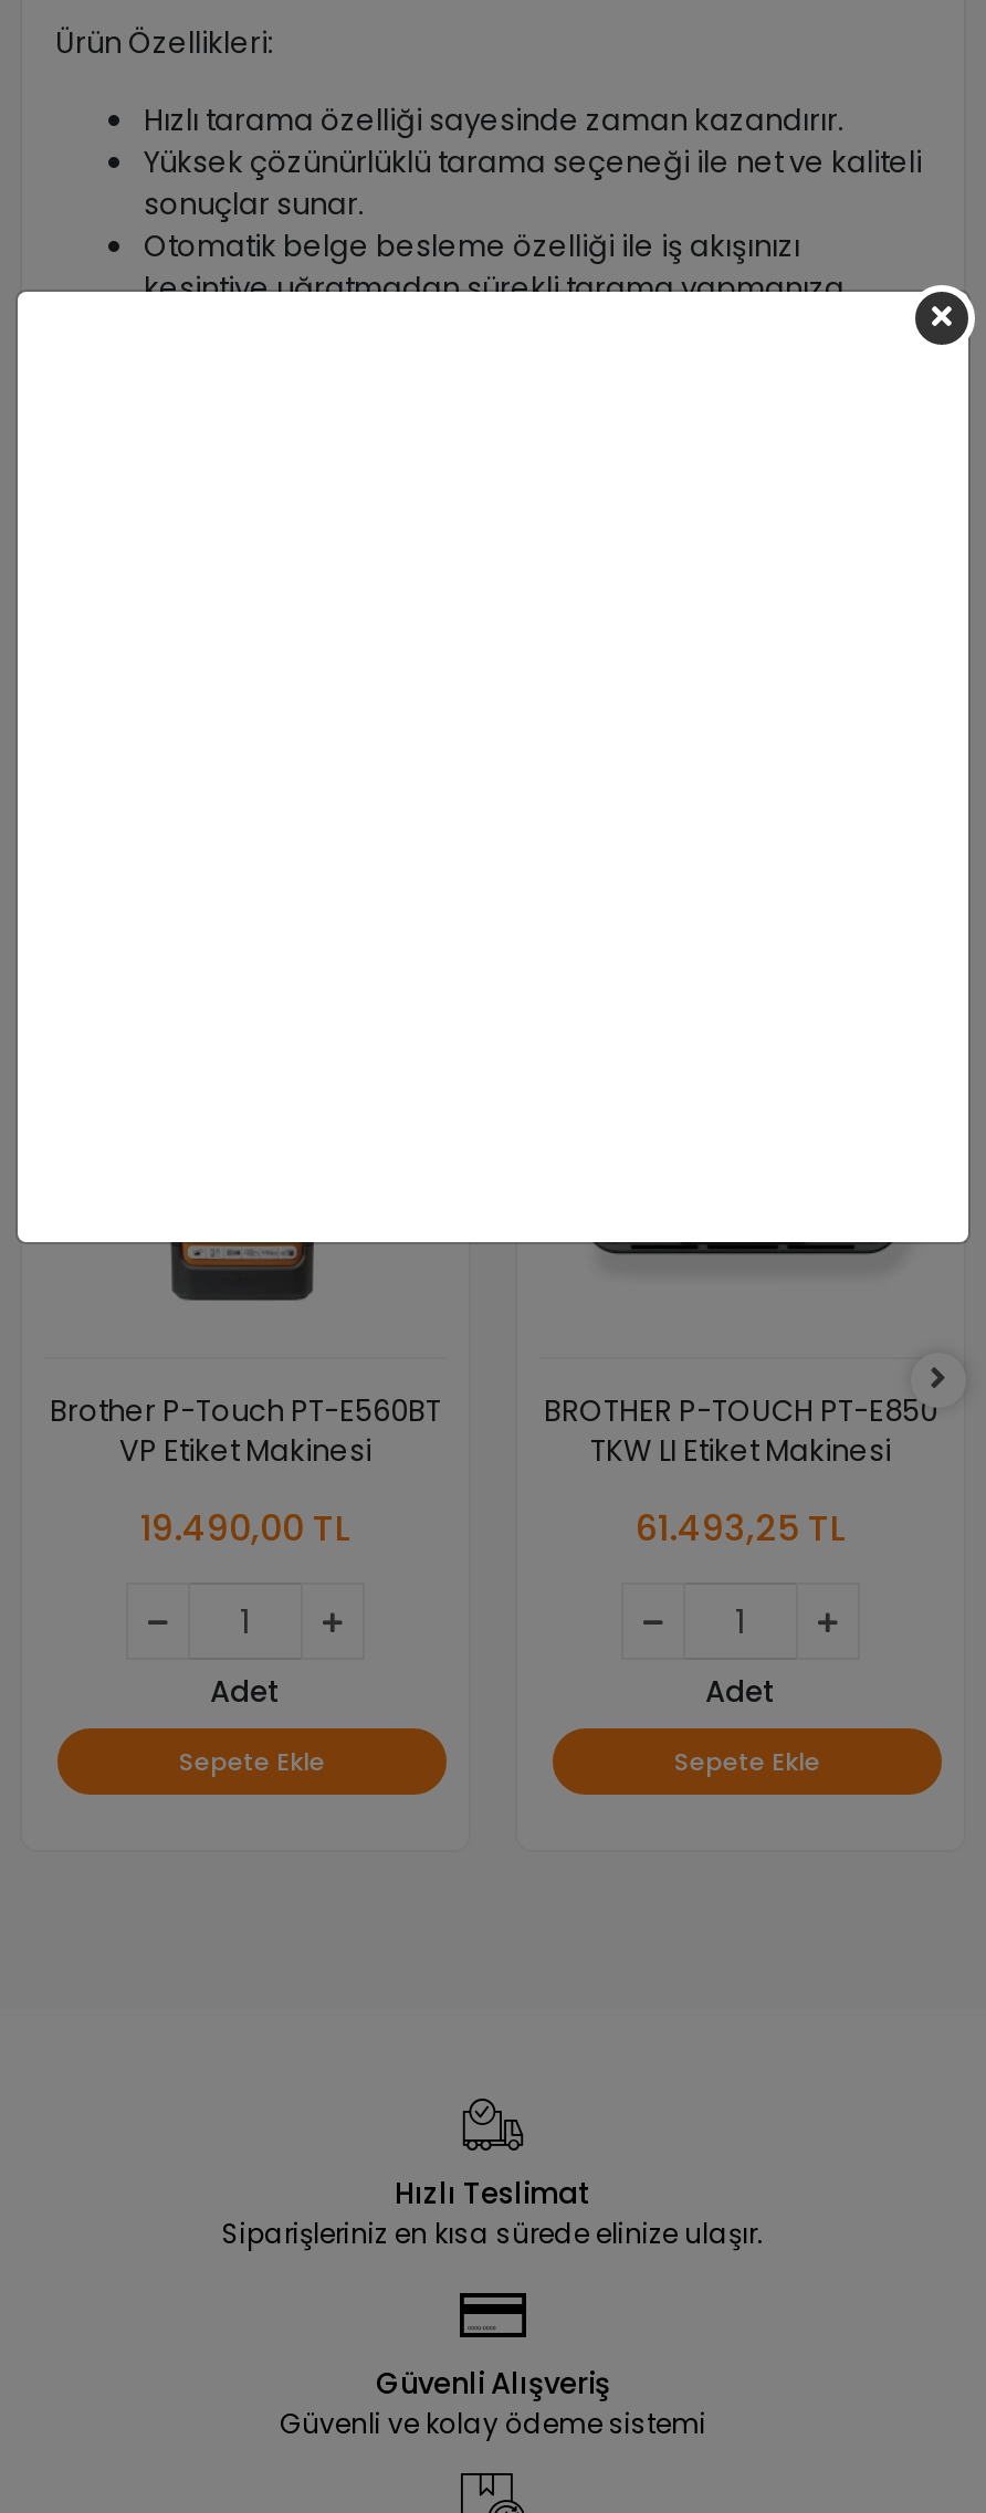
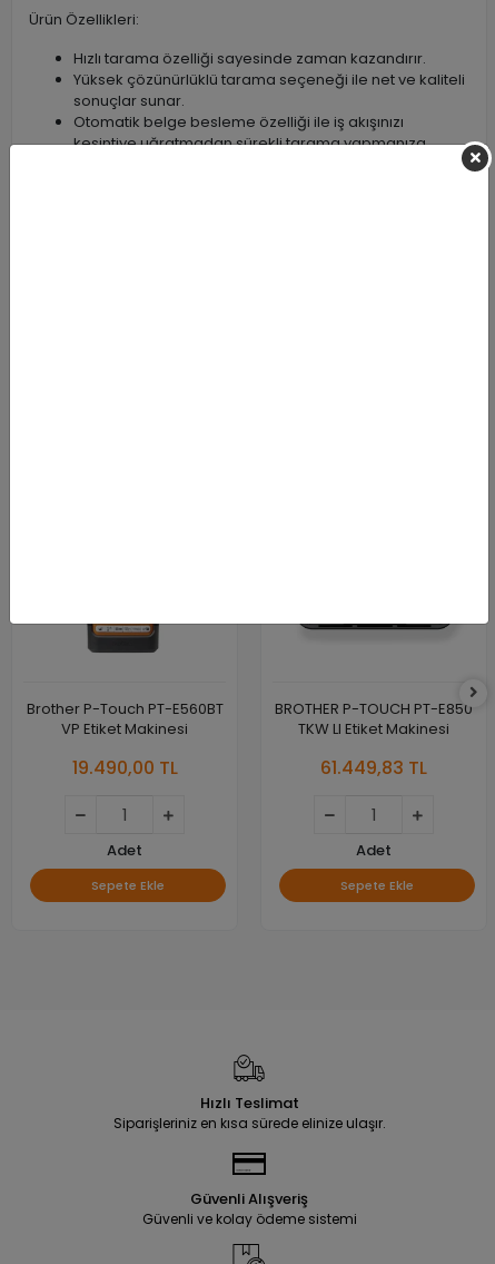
- 61.493,25 TL
+ 61.449,83 TL
